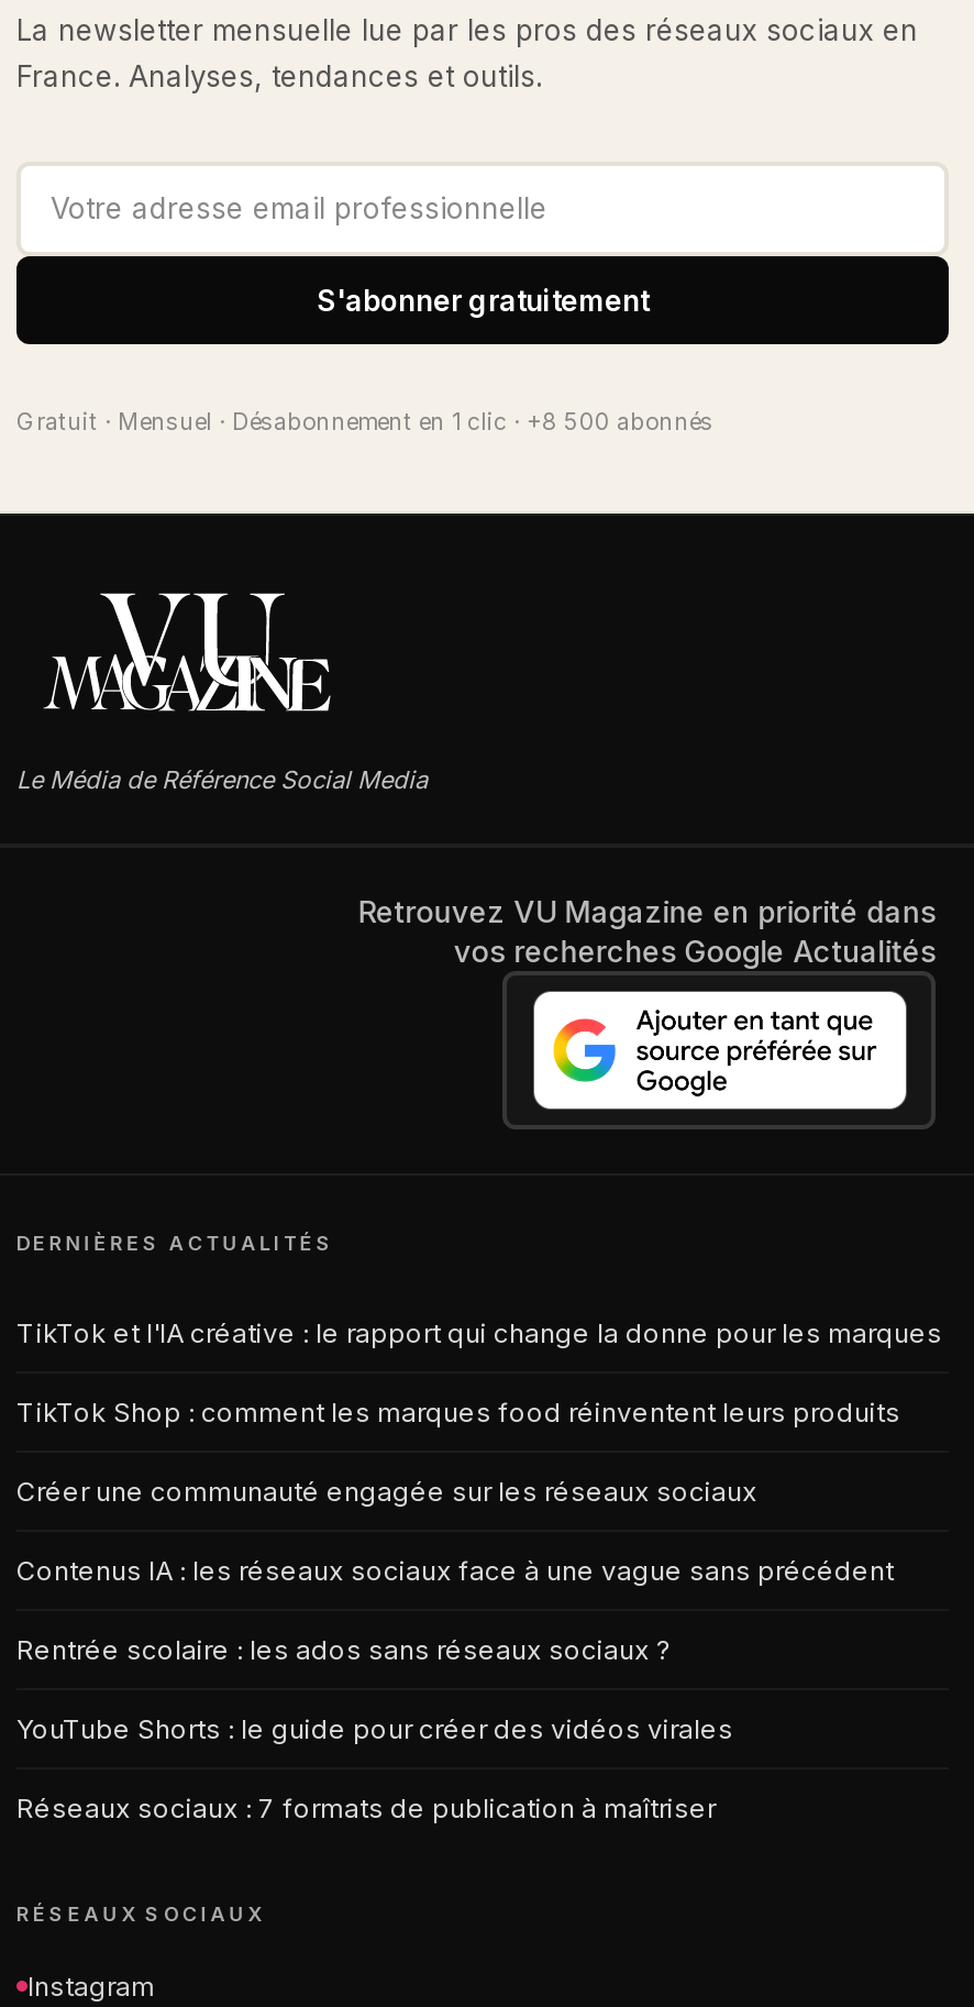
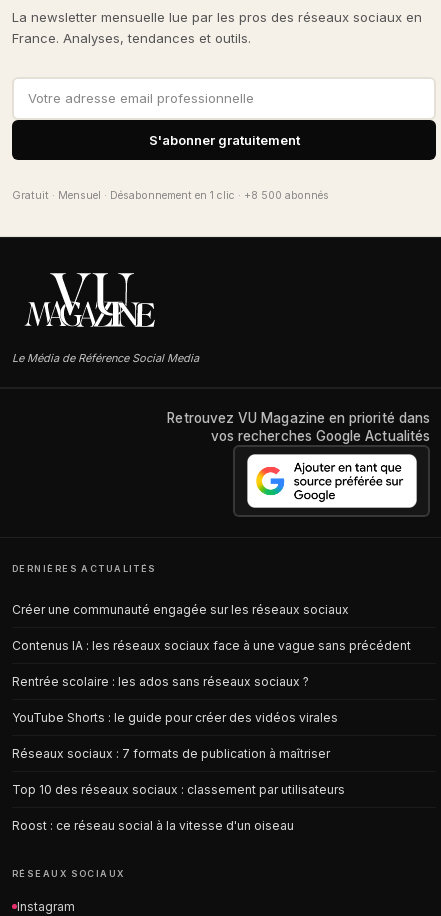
- TikTok et l'IA créative : le rapport qui change la donne pour les marques
- TikTok Shop : comment les marques food réinventent leurs produits

moved up: Créer une communauté engagée sur les réseaux sociaux | Contenus IA : les réseaux sociaux face à une vague sans précédent | Rentrée scolaire : les ados sans réseaux sociaux ? | YouTube Shorts : le guide pour créer des vidéos virales | Réseaux sociaux : 7 formats de publication à maîtriser

+ Top 10 des réseaux sociaux : classement par utilisateurs
+ Roost : ce réseau social à la vitesse d'un oiseau
